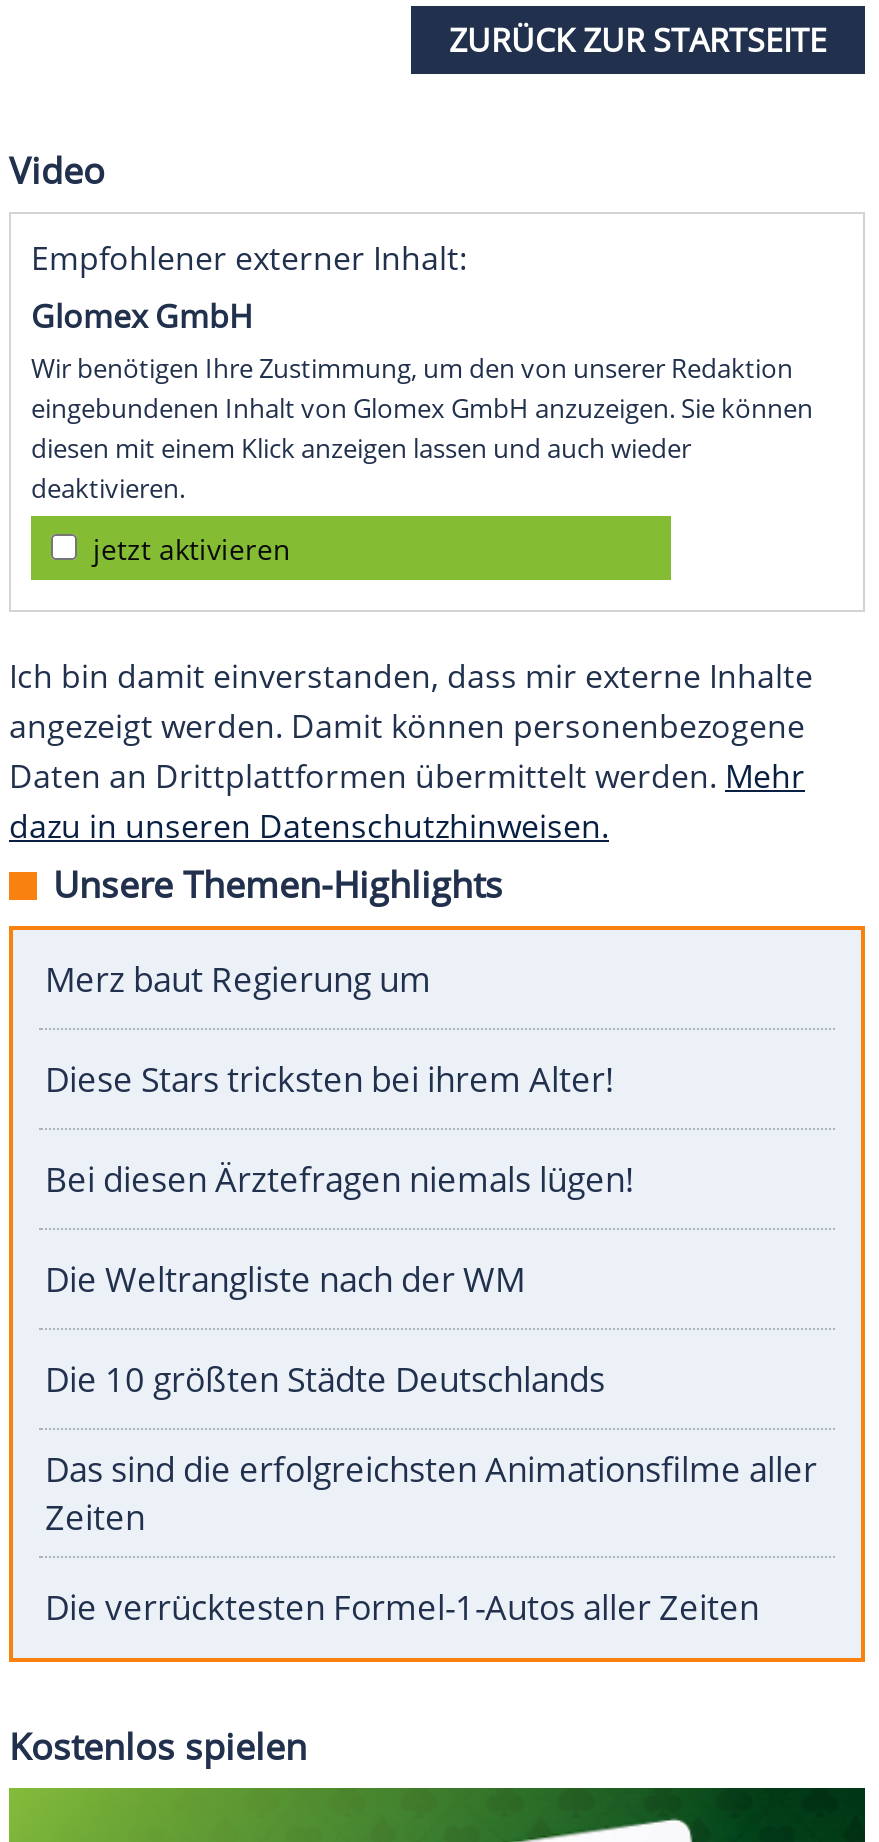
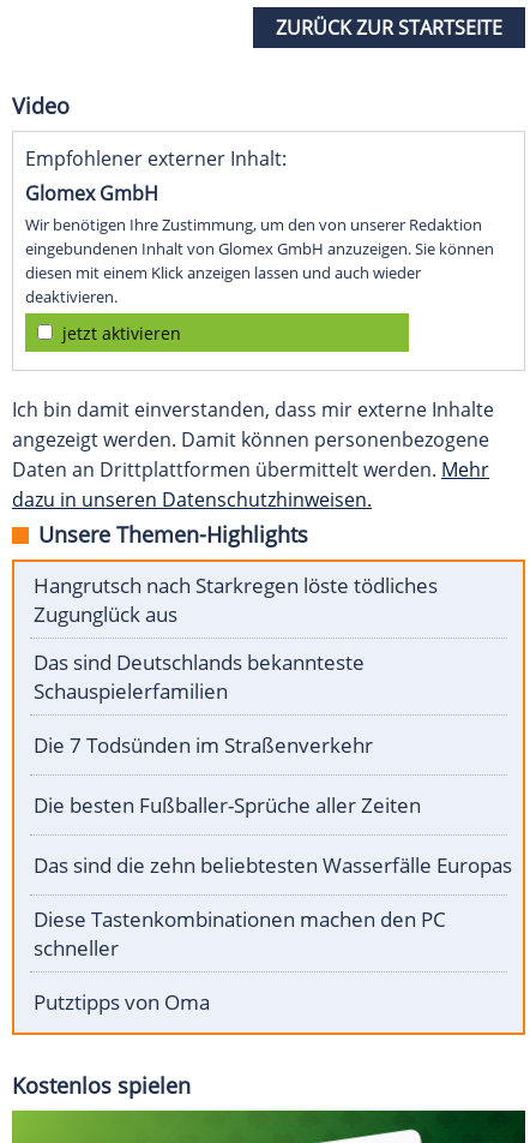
- Merz baut Regierung um
+ Hangrutsch nach Starkregen löste tödliches
+ Zugunglück aus

- Diese Stars tricksten bei ihrem Alter!
+ Das sind Deutschlands bekannteste
+ Schauspielerfamilien

- Bei diesen Ärztefragen niemals lügen!
+ Die 7 Todsünden im Straßenverkehr

- Die Weltrangliste nach der WM
+ Die besten Fußballer-Sprüche aller Zeiten

- Die 10 größten Städte Deutschlands
+ Das sind die zehn beliebtesten Wasserfälle Europas

- Das sind die erfolgreichsten Animationsfilme aller
- Zeiten
+ Diese Tastenkombinationen machen den PC
+ schneller

- Die verrücktesten Formel-1-Autos aller Zeiten
+ Putztipps von Oma
